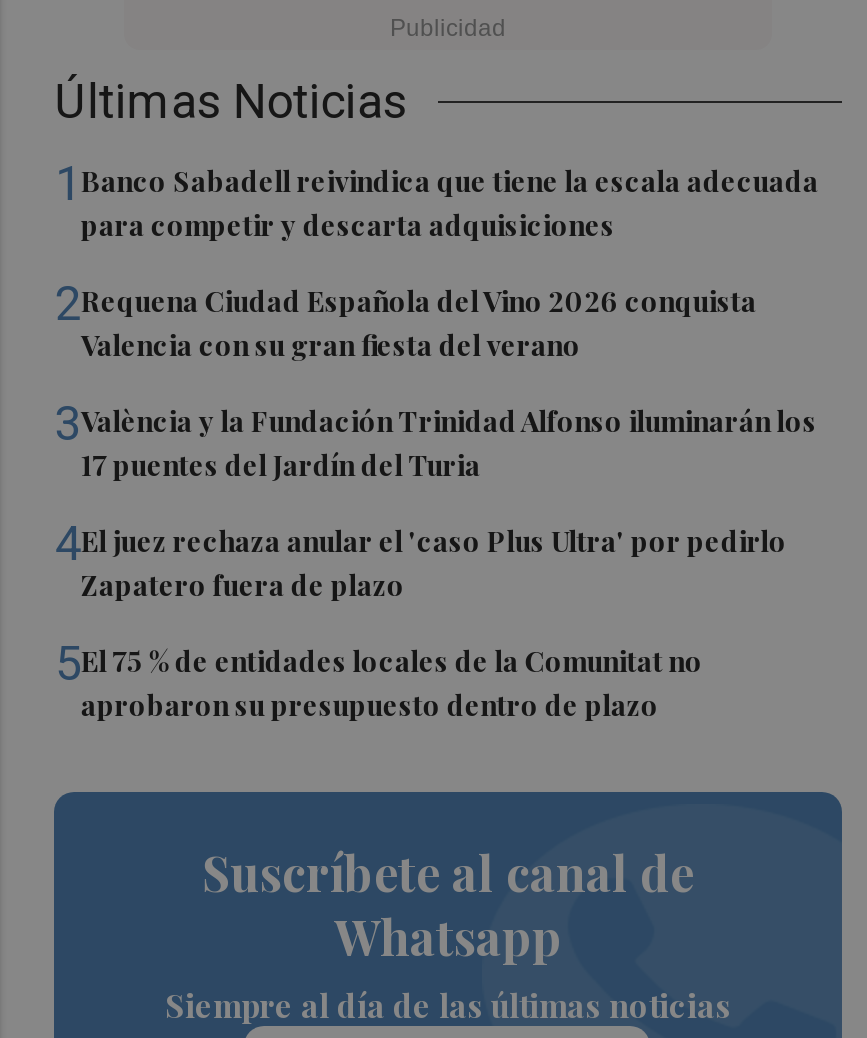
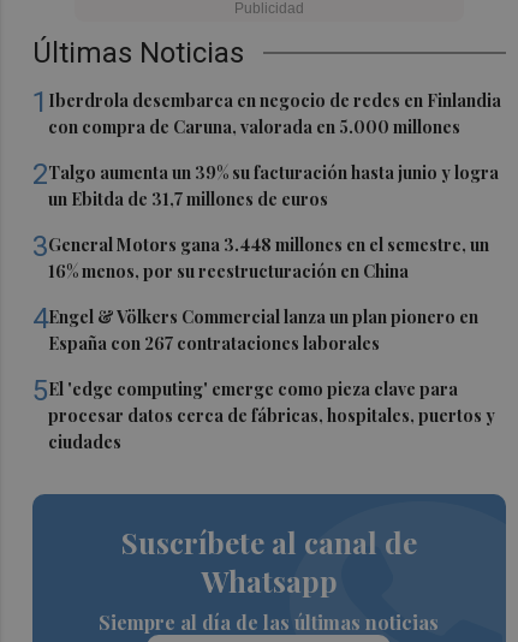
- 1 Banco Sabadell reivindica que tiene la escala adecuada
- para competir y descarta adquisiciones
+ 1 Iberdrola desembarca en negocio de redes en Finlandia
+ con compra de Caruna, valorada en 5.000 millones

- 2Requena Ciudad Española del Vino 2026 conquista
- Valencia con su gran fiesta del verano
+ 2Talgo aumenta un 39% su facturación hasta junio y logra
+ un Ebitda de 31,7 millones de euros

- 3València y la Fundación Trinidad Alfonso iluminarán los
- 17 puentes del Jardín del Turia
+ 3General Motors gana 3.448 millones en el semestre, un
+ 16% menos, por su reestructuración en China

- 4El juez rechaza anular el 'caso Plus Ultra' por pedirlo
- Zapatero fuera de plazo
+ 4Engel & Völkers Commercial lanza un plan pionero en
+ España con 267 contrataciones laborales

- 5El 75 % de entidades locales de la Comunitat no
- aprobaron su presupuesto dentro de plazo
+ 5El 'edge computing' emerge como pieza clave para
+ procesar datos cerca de fábricas, hospitales, puertos y
+ ciudades
